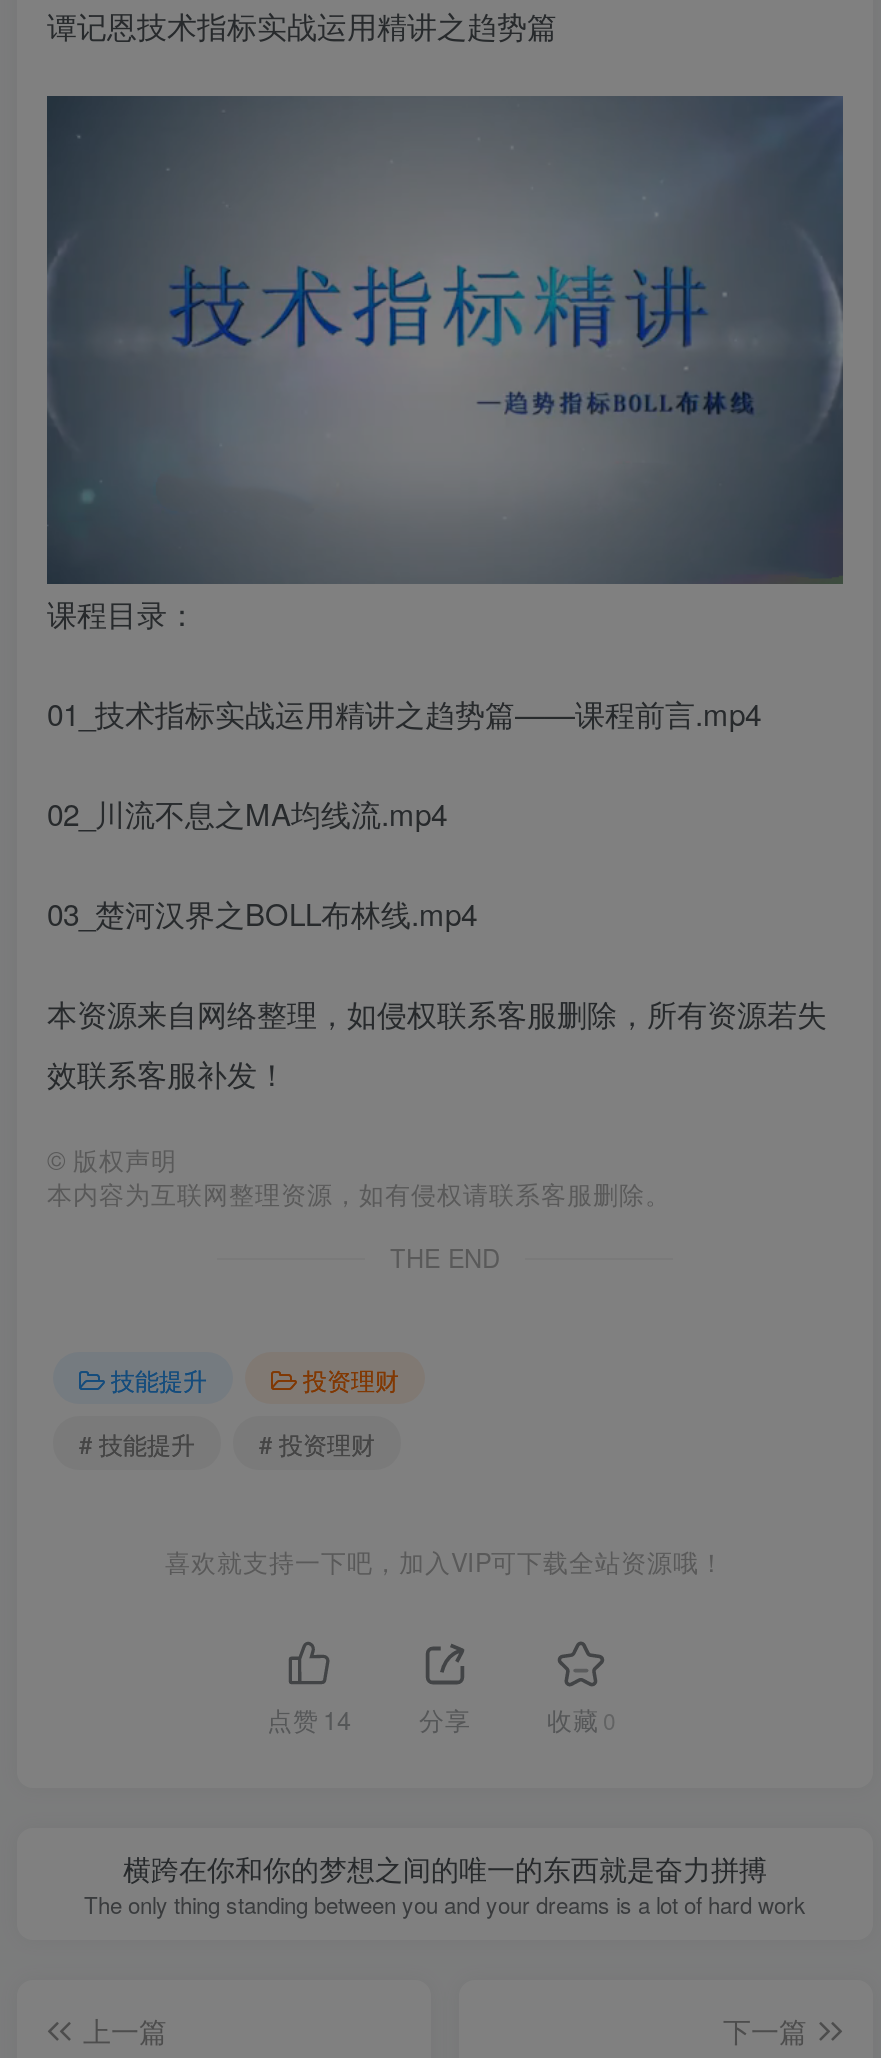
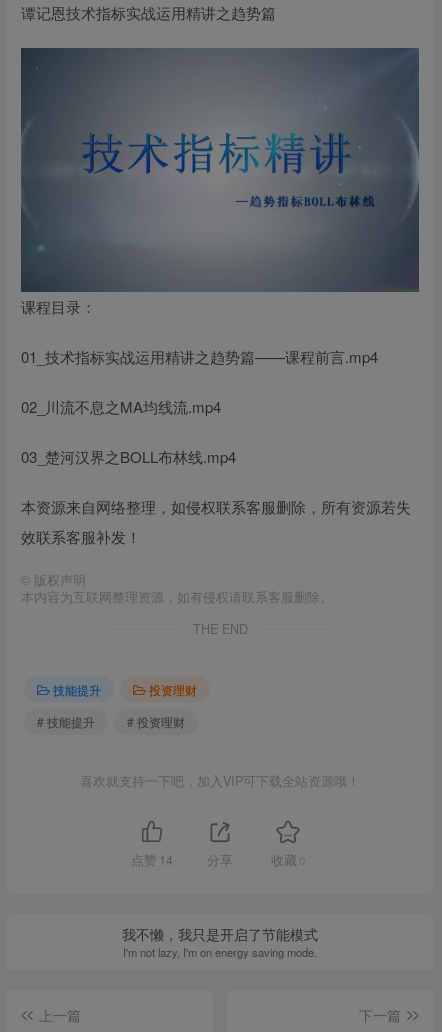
- 横跨在你和你的梦想之间的唯一的东西就是奋力拼搏
- The only thing standing between you and your dreams is a lot of hard work
+ 我不懒，我只是开启了节能模式
+ I'm not lazy, I'm on energy saving mode.
